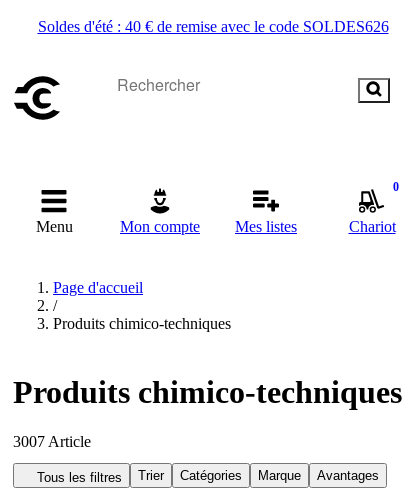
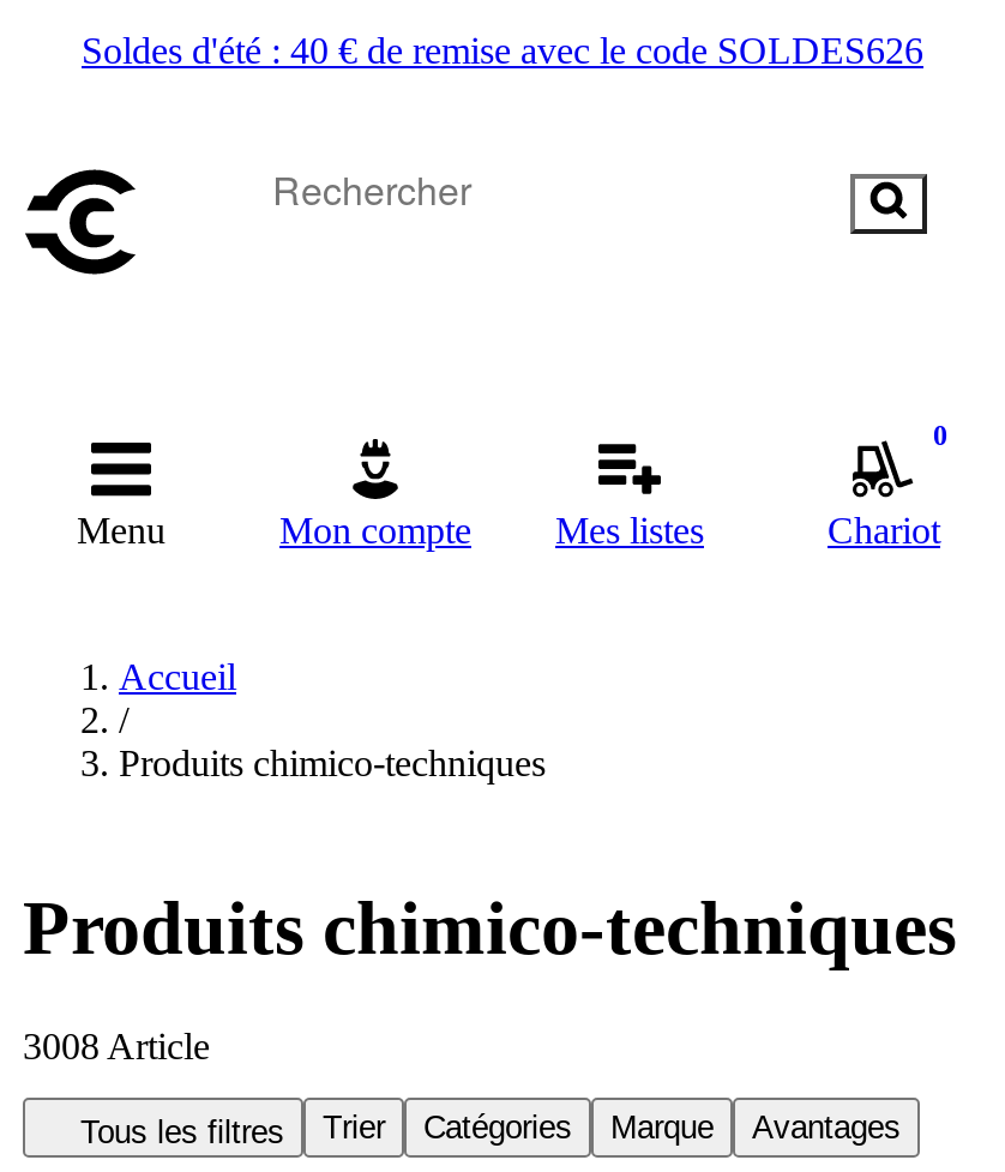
- Page d'accueil
+ Accueil

- 3007 Article
+ 3008 Article
